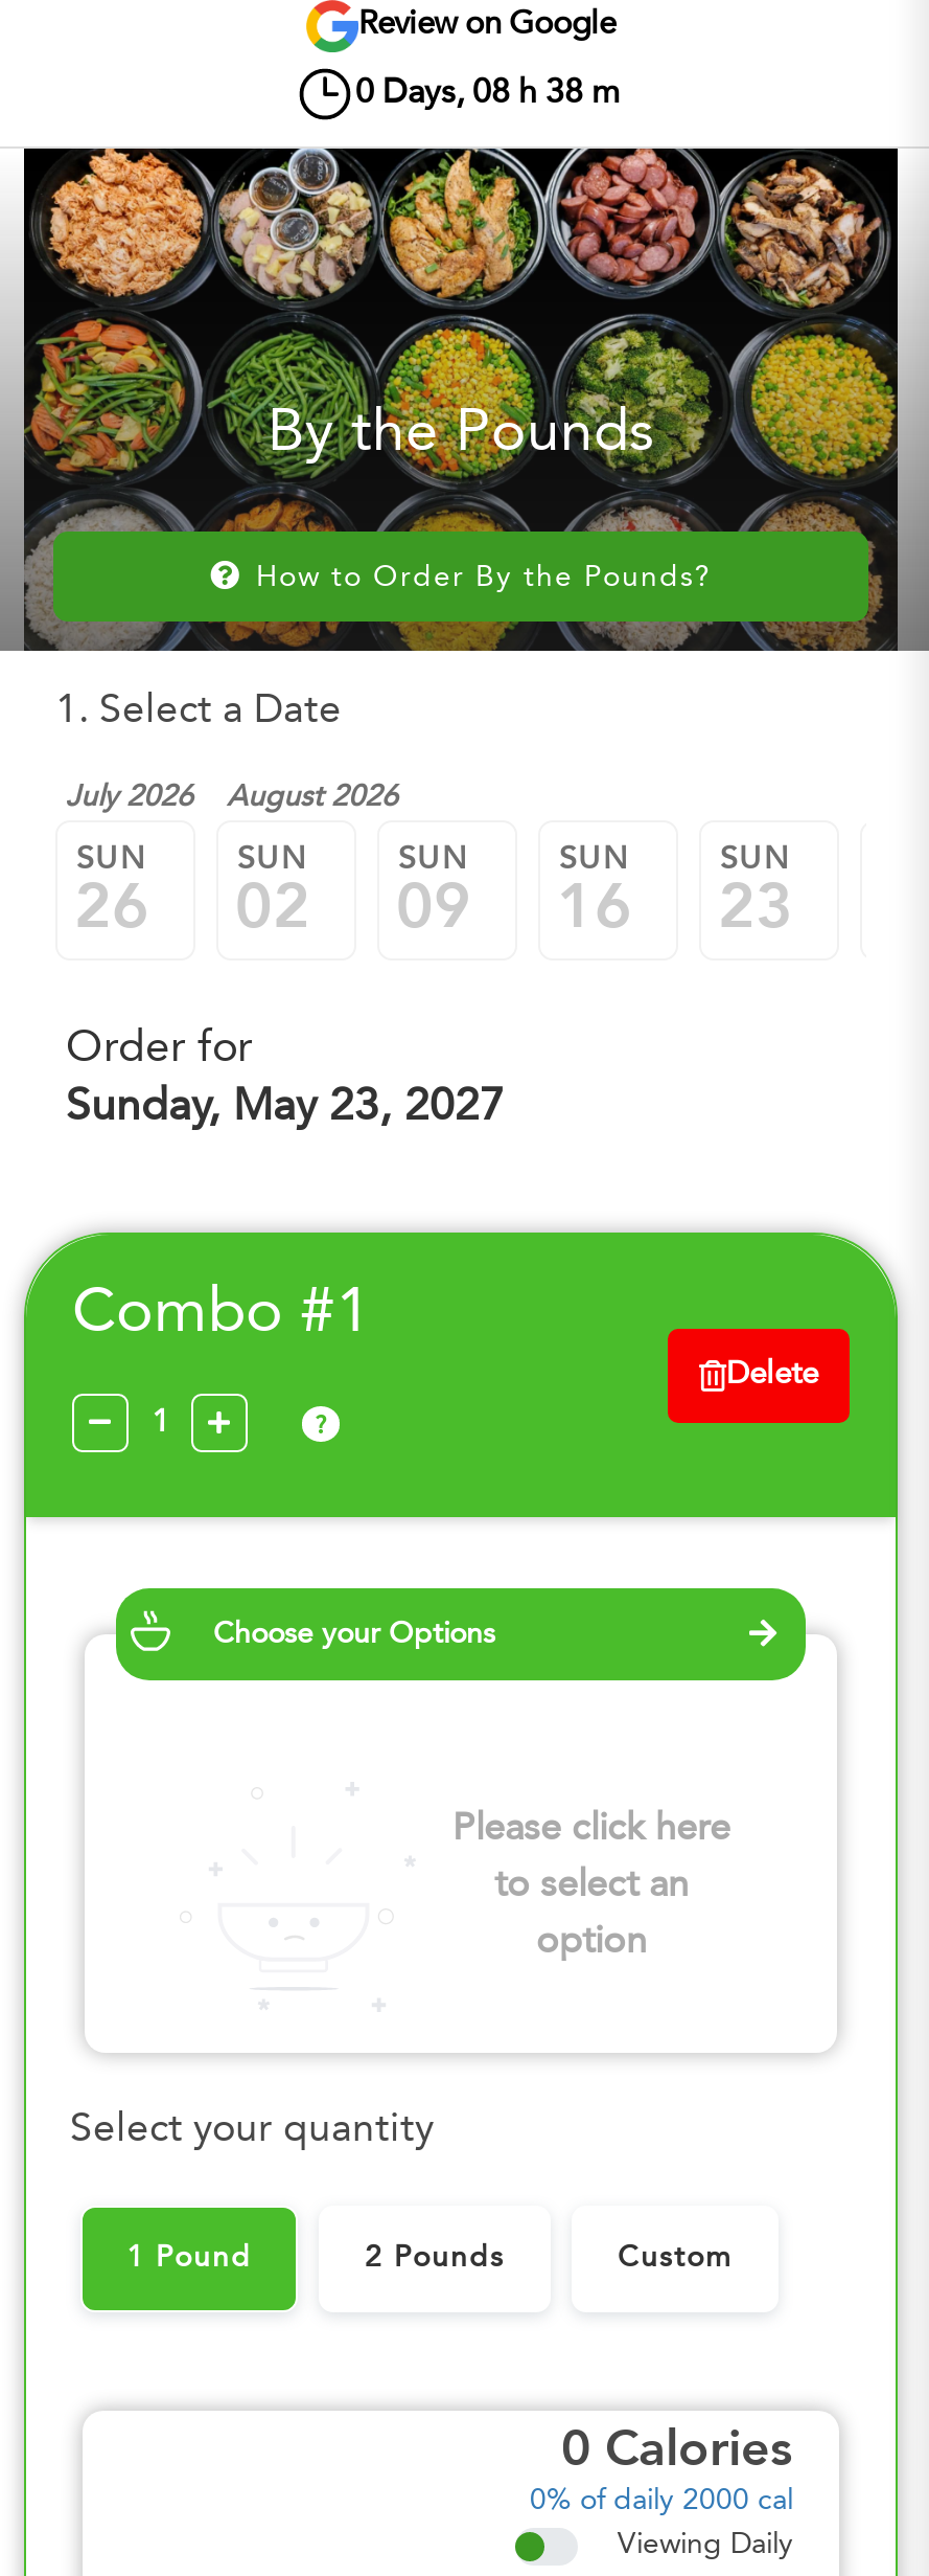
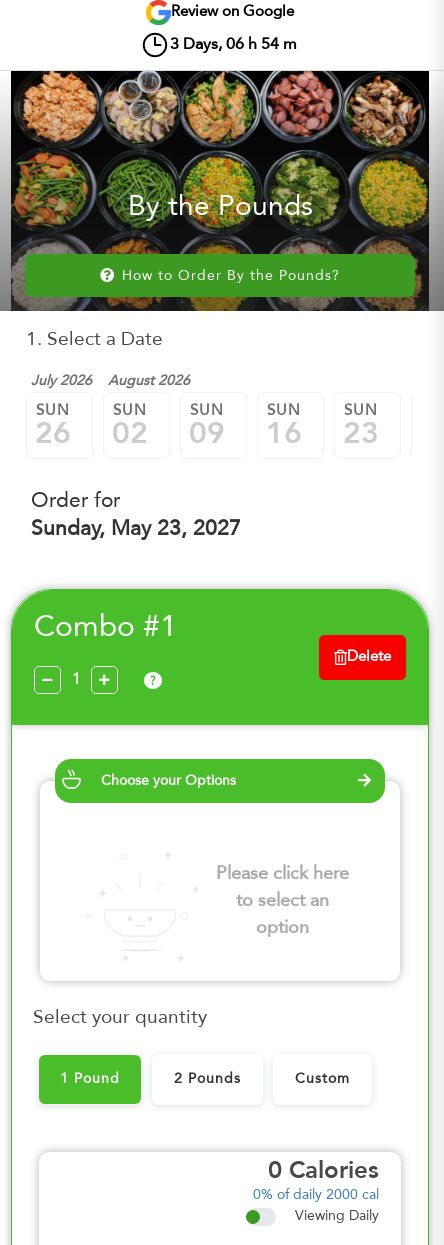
- 0 Days, 08 h 38 m
+ 3 Days, 06 h 54 m
